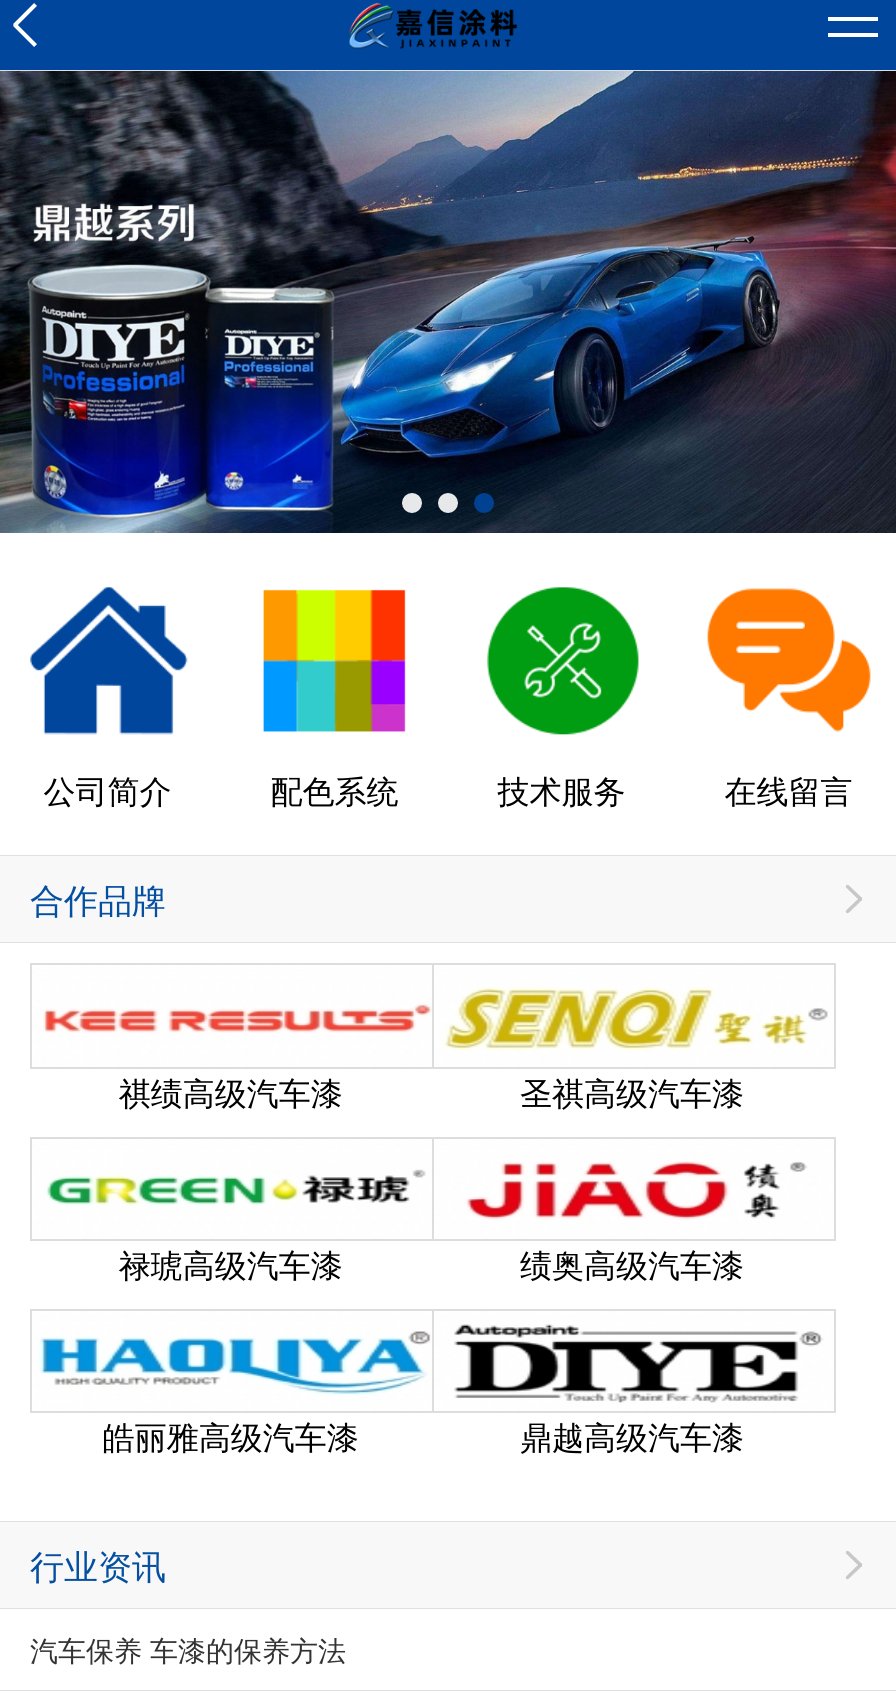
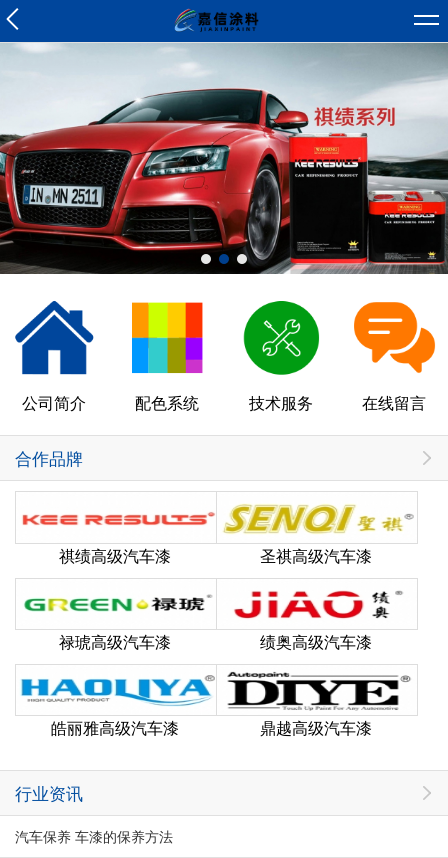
- [image]
+ [image]
